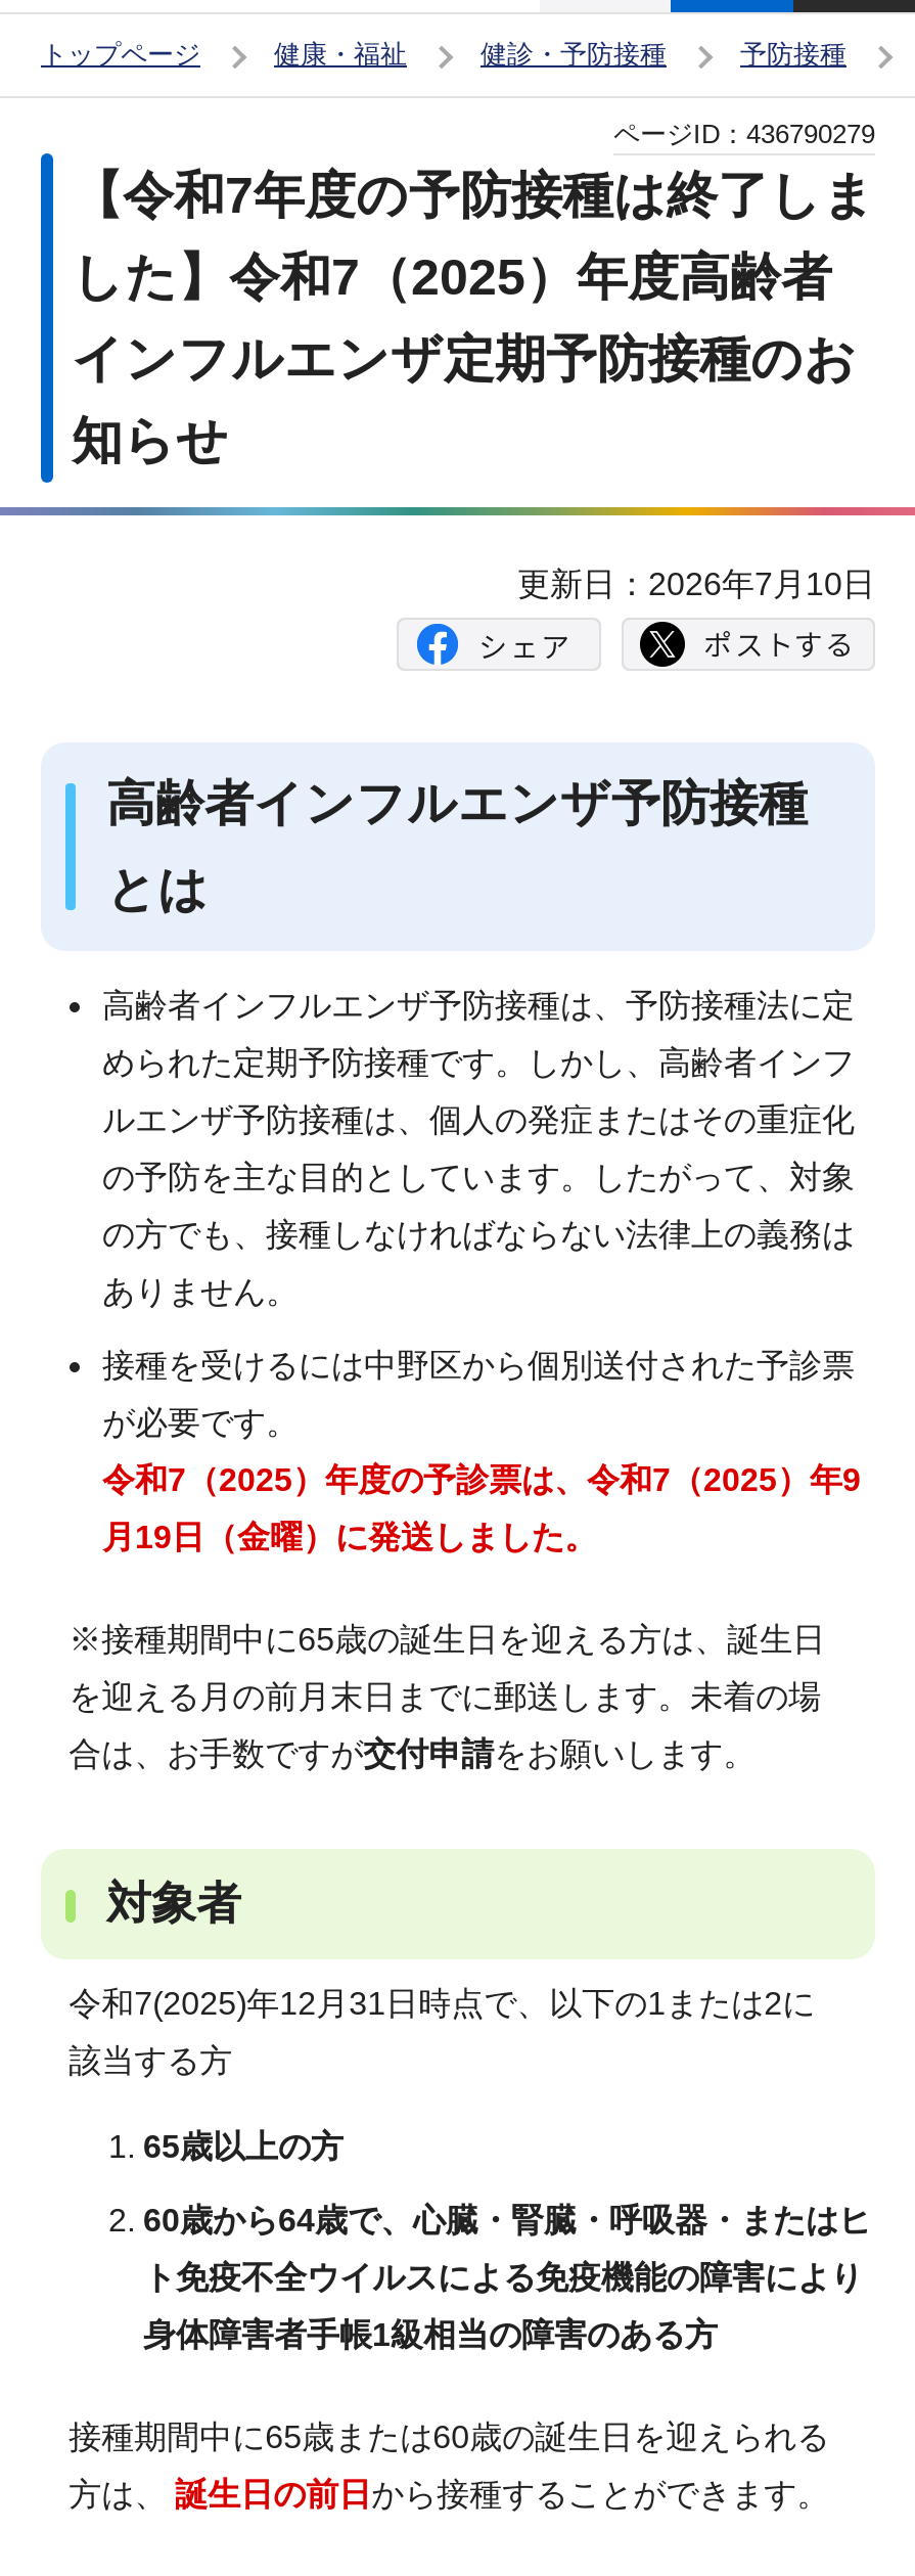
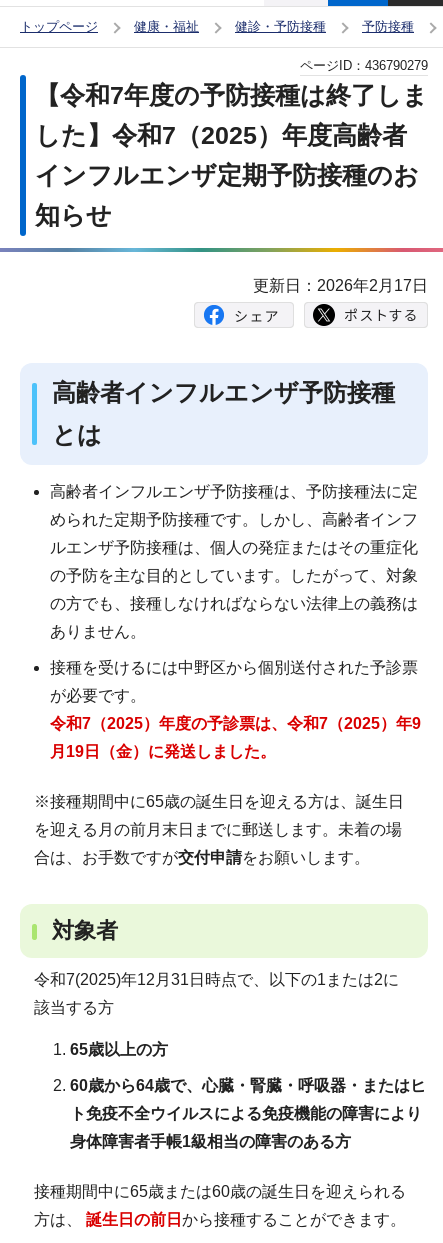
- 更新日：2026年7月10日
+ 更新日：2026年2月17日

- 月19日（金曜）に発送しました。
+ 月19日（金）に発送しました。
